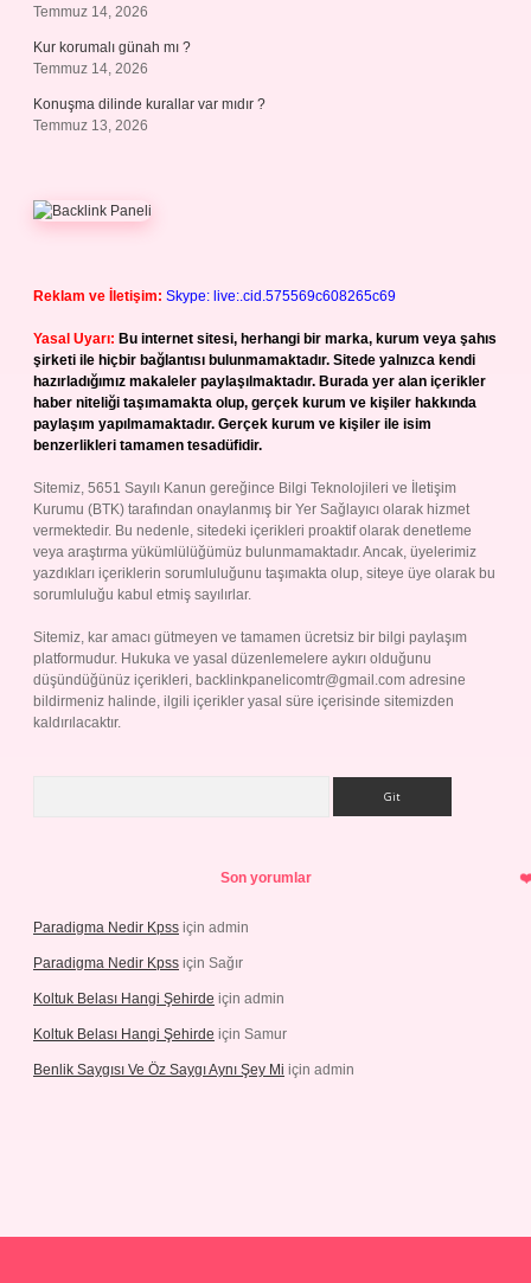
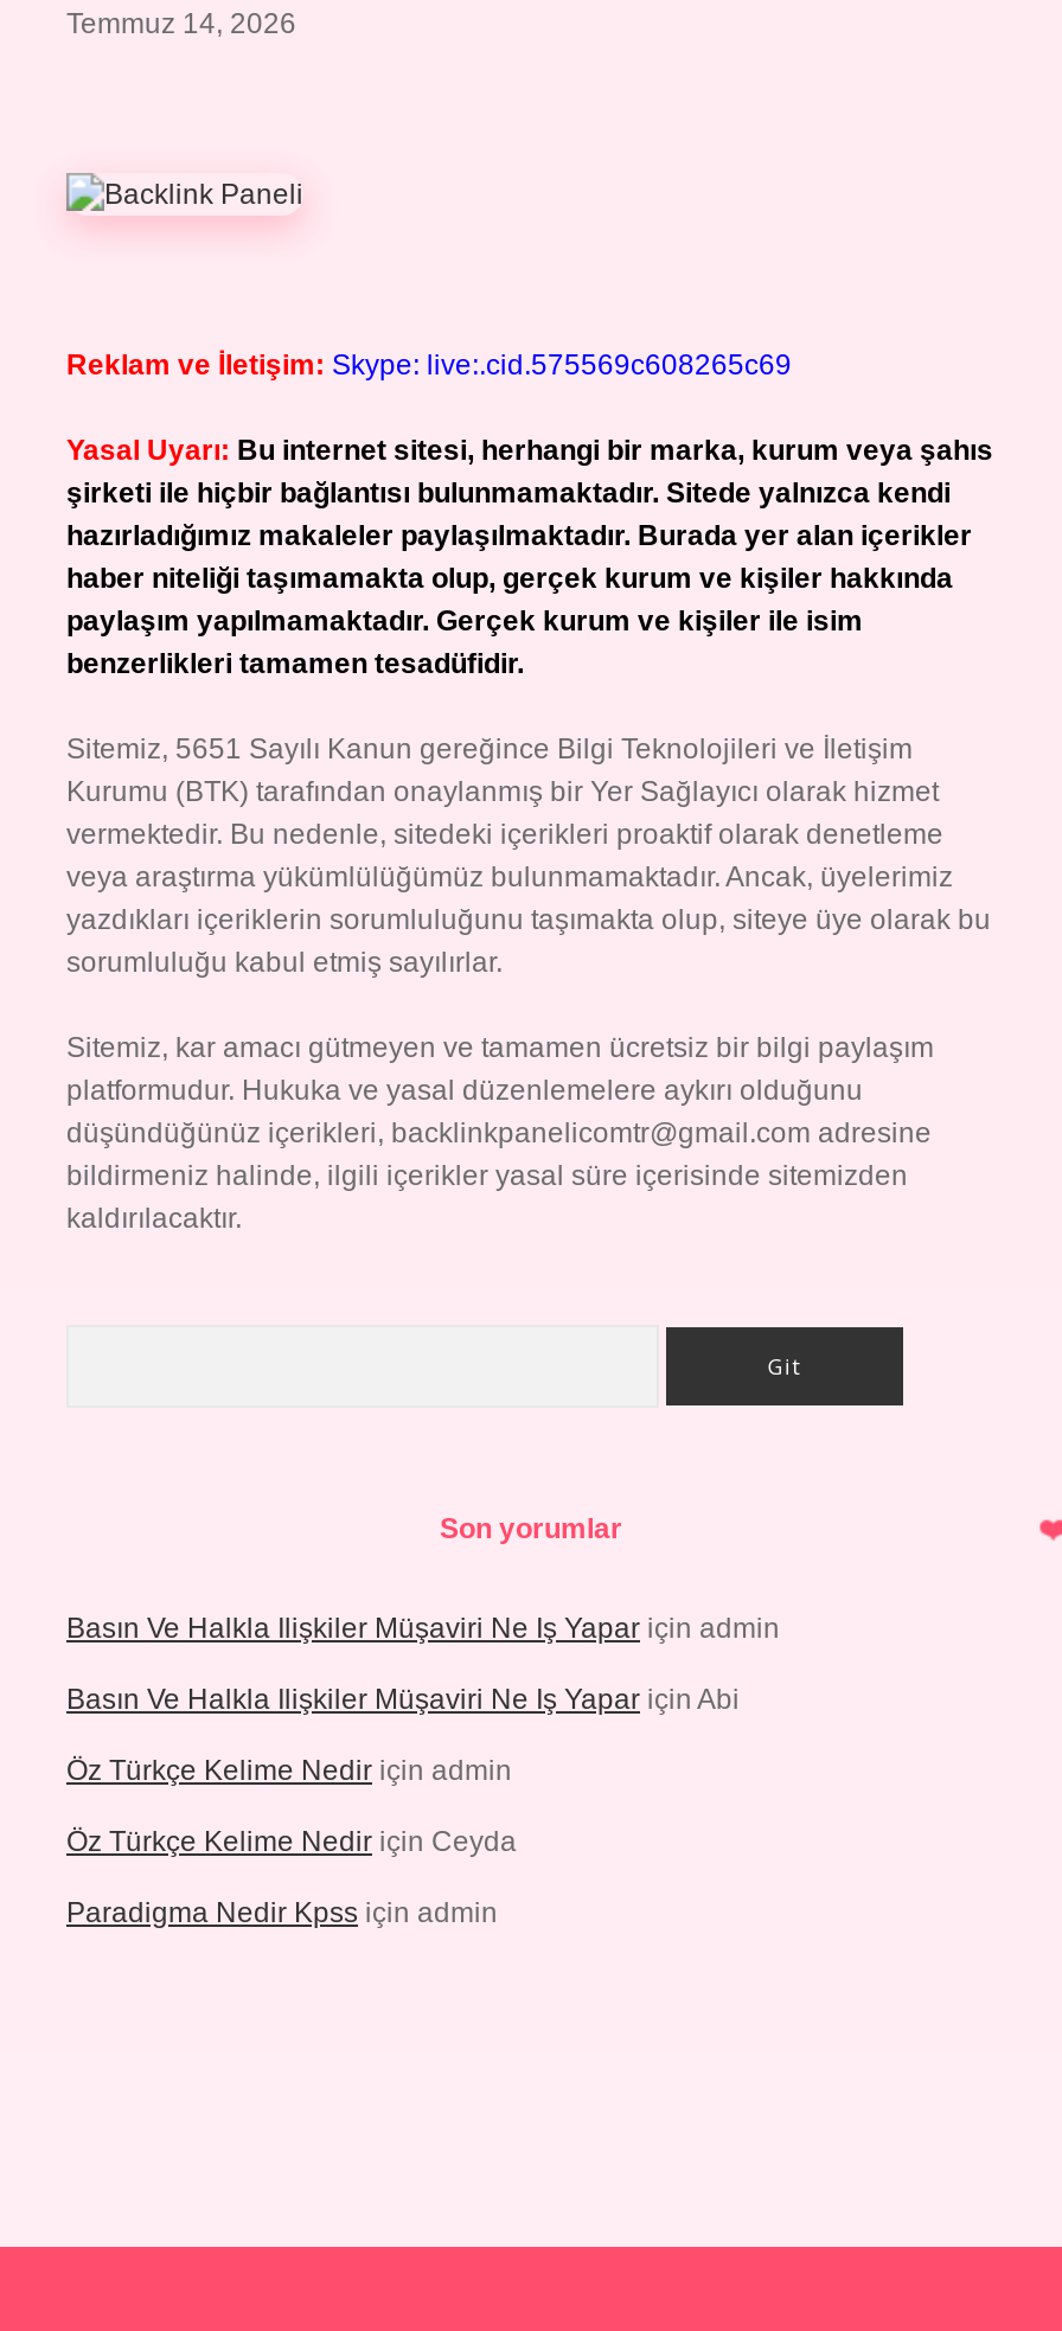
- Kur korumalı günah mı ?
- Temmuz 14, 2026
- Konuşma dilinde kurallar var mıdır ?
- Temmuz 13, 2026

+ Basın Ve Halkla Ilişkiler Müşaviri Ne Iş Yapar için admin
+ Basın Ve Halkla Ilişkiler Müşaviri Ne Iş Yapar için Abi
+ Öz Türkçe Kelime Nedir için admin
+ Öz Türkçe Kelime Nedir için Ceyda

moved down: Paradigma Nedir Kpss için admin

- Paradigma Nedir Kpss için Sağır
- Koltuk Belası Hangi Şehirde için admin
- Koltuk Belası Hangi Şehirde için Samur
- Benlik Saygısı Ve Öz Saygı Aynı Şey Mi için admin
